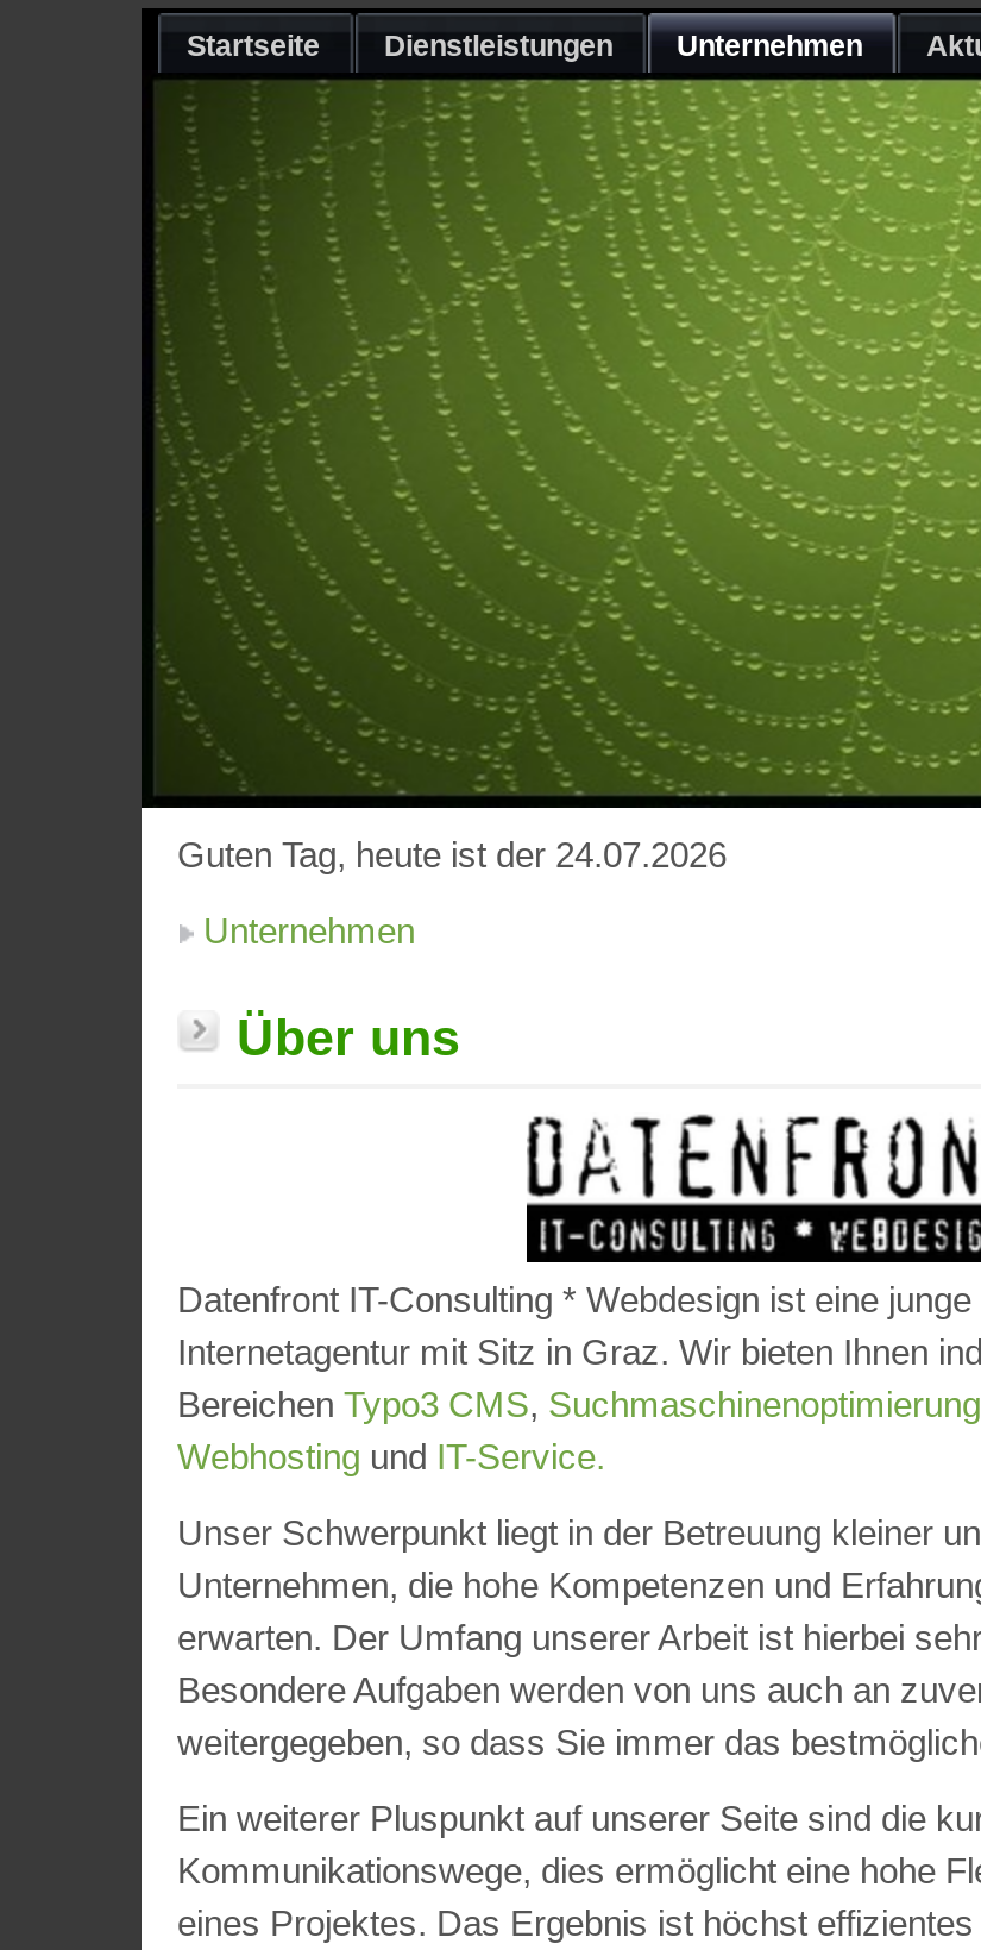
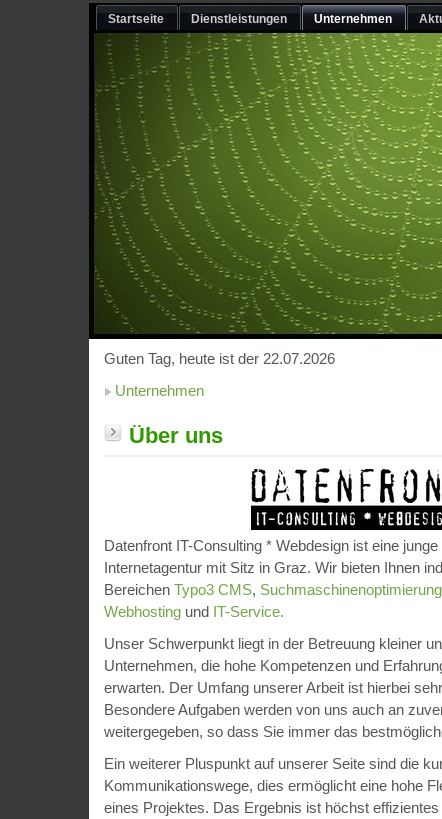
- Guten Tag, heute ist der 24.07.2026
+ Guten Tag, heute ist der 22.07.2026
